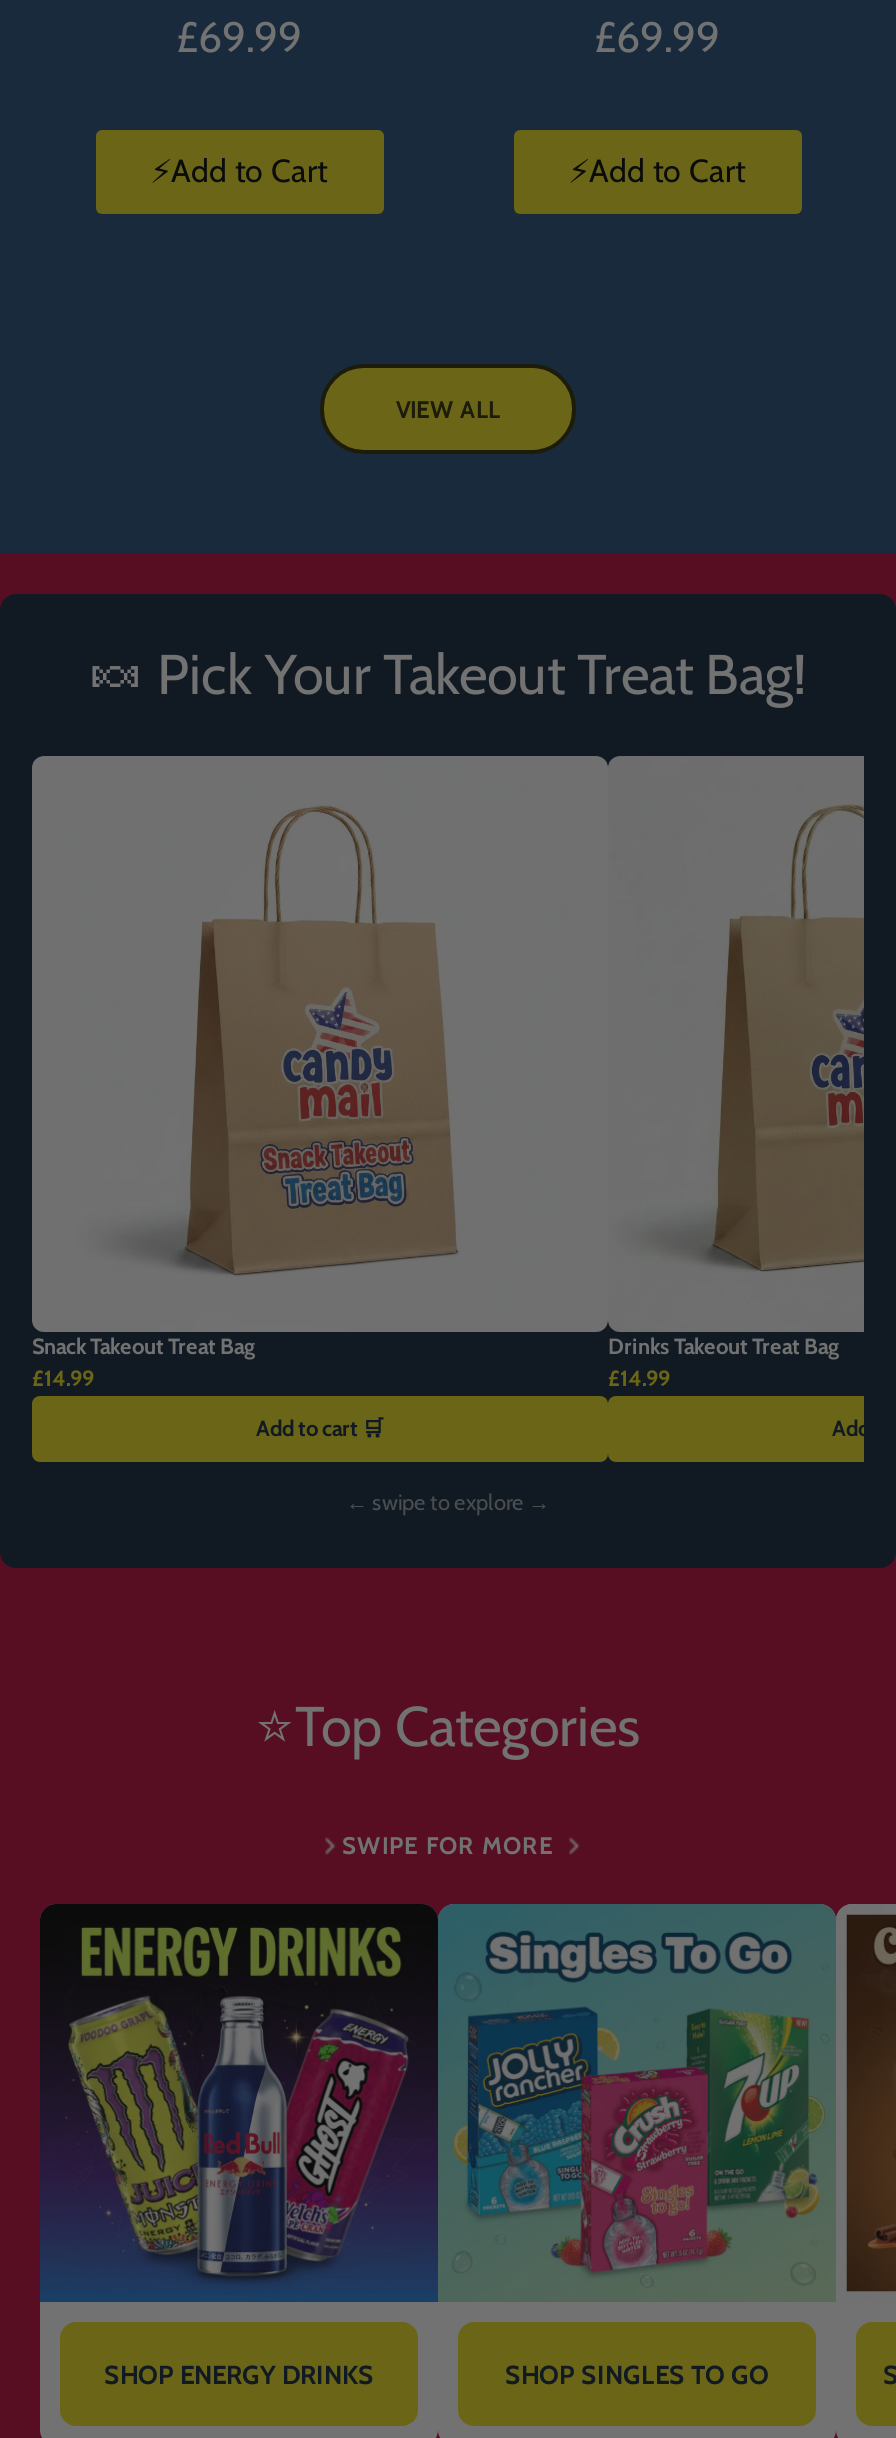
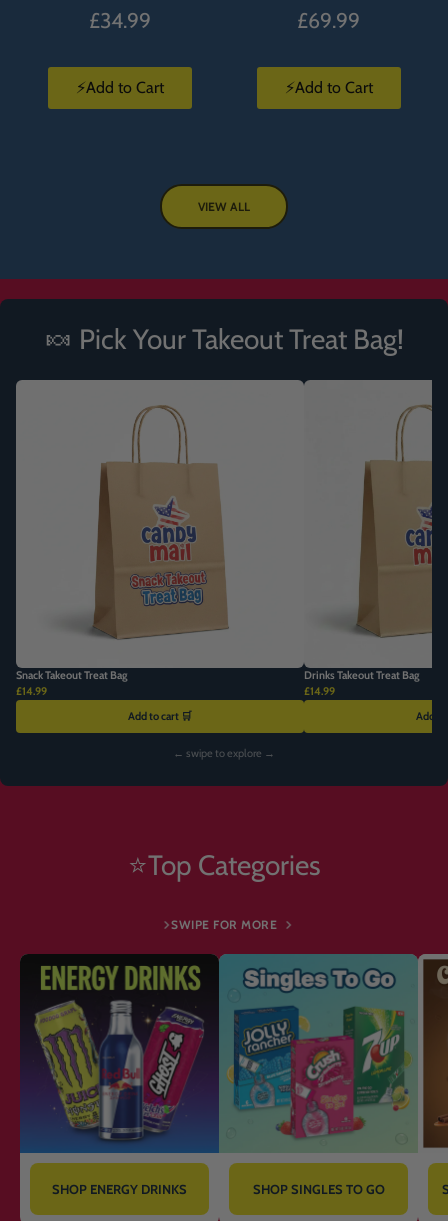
- £69.99
+ £34.99
